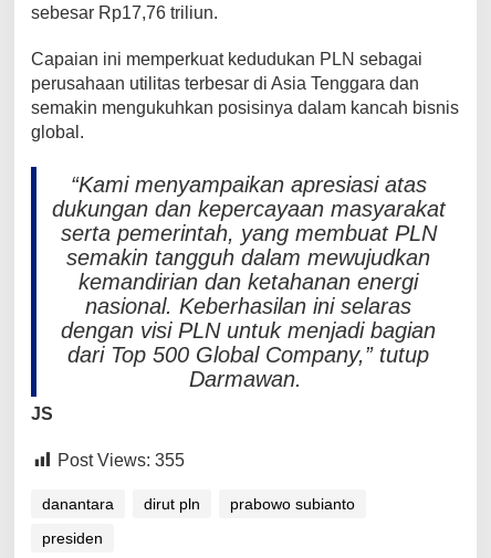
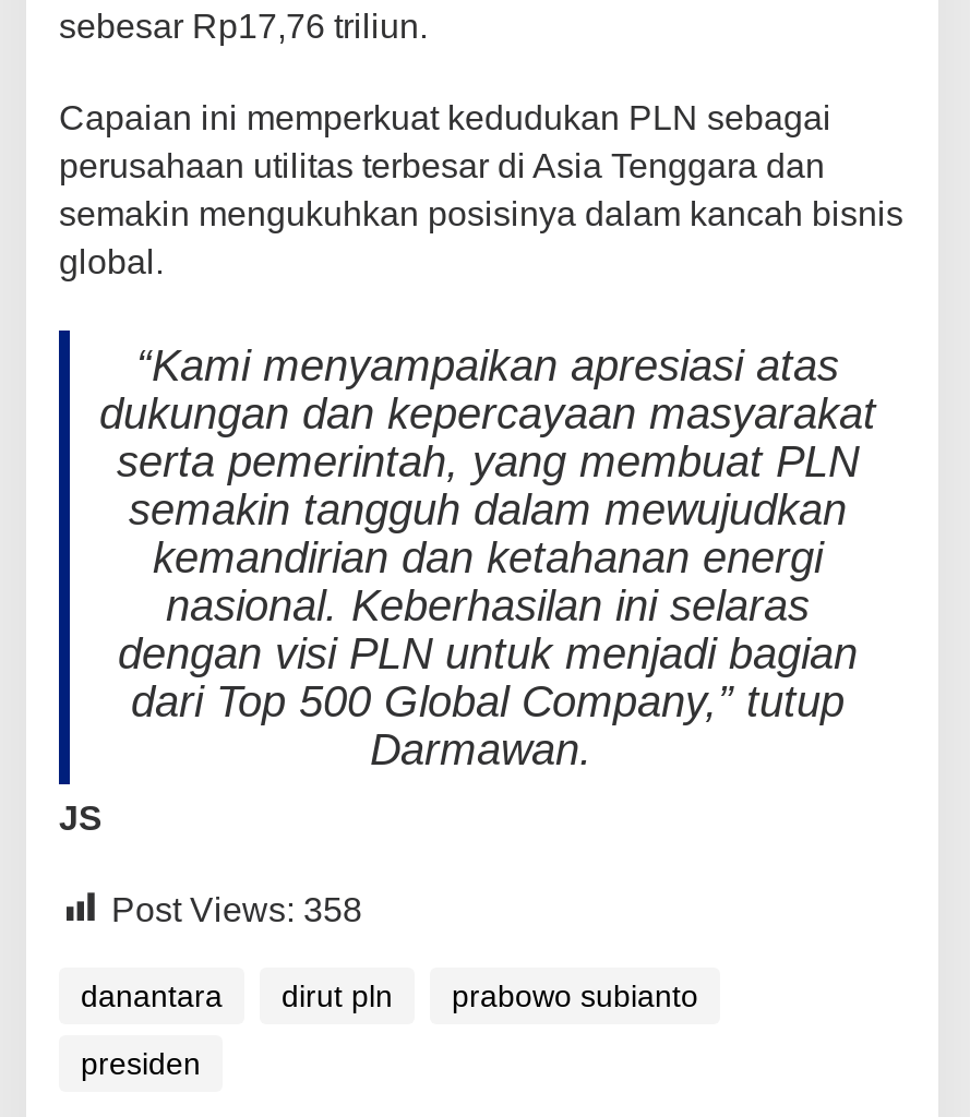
- Post Views: 355
+ Post Views: 358
